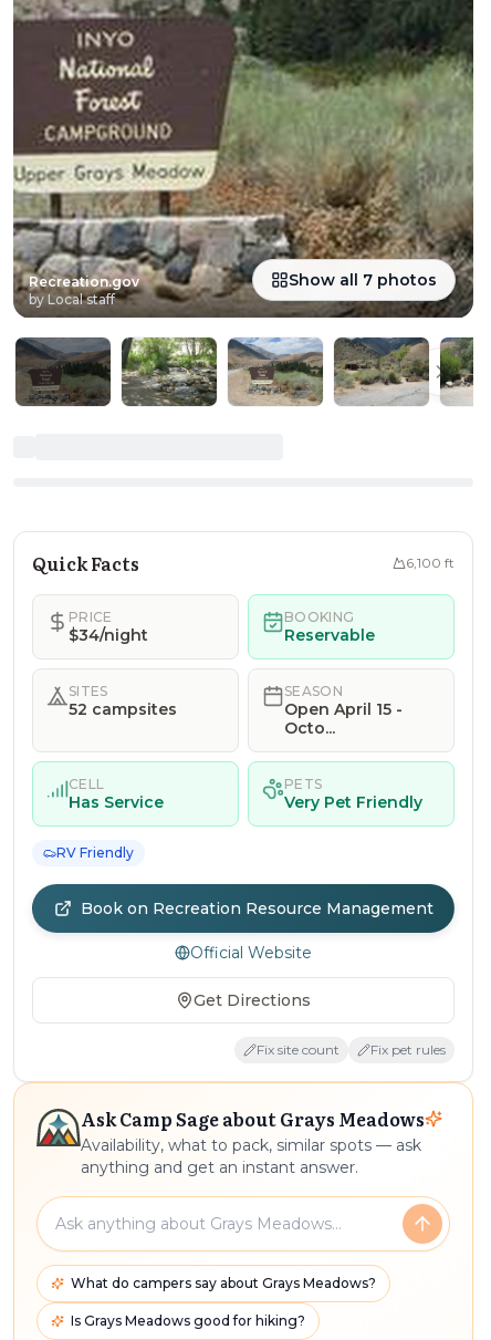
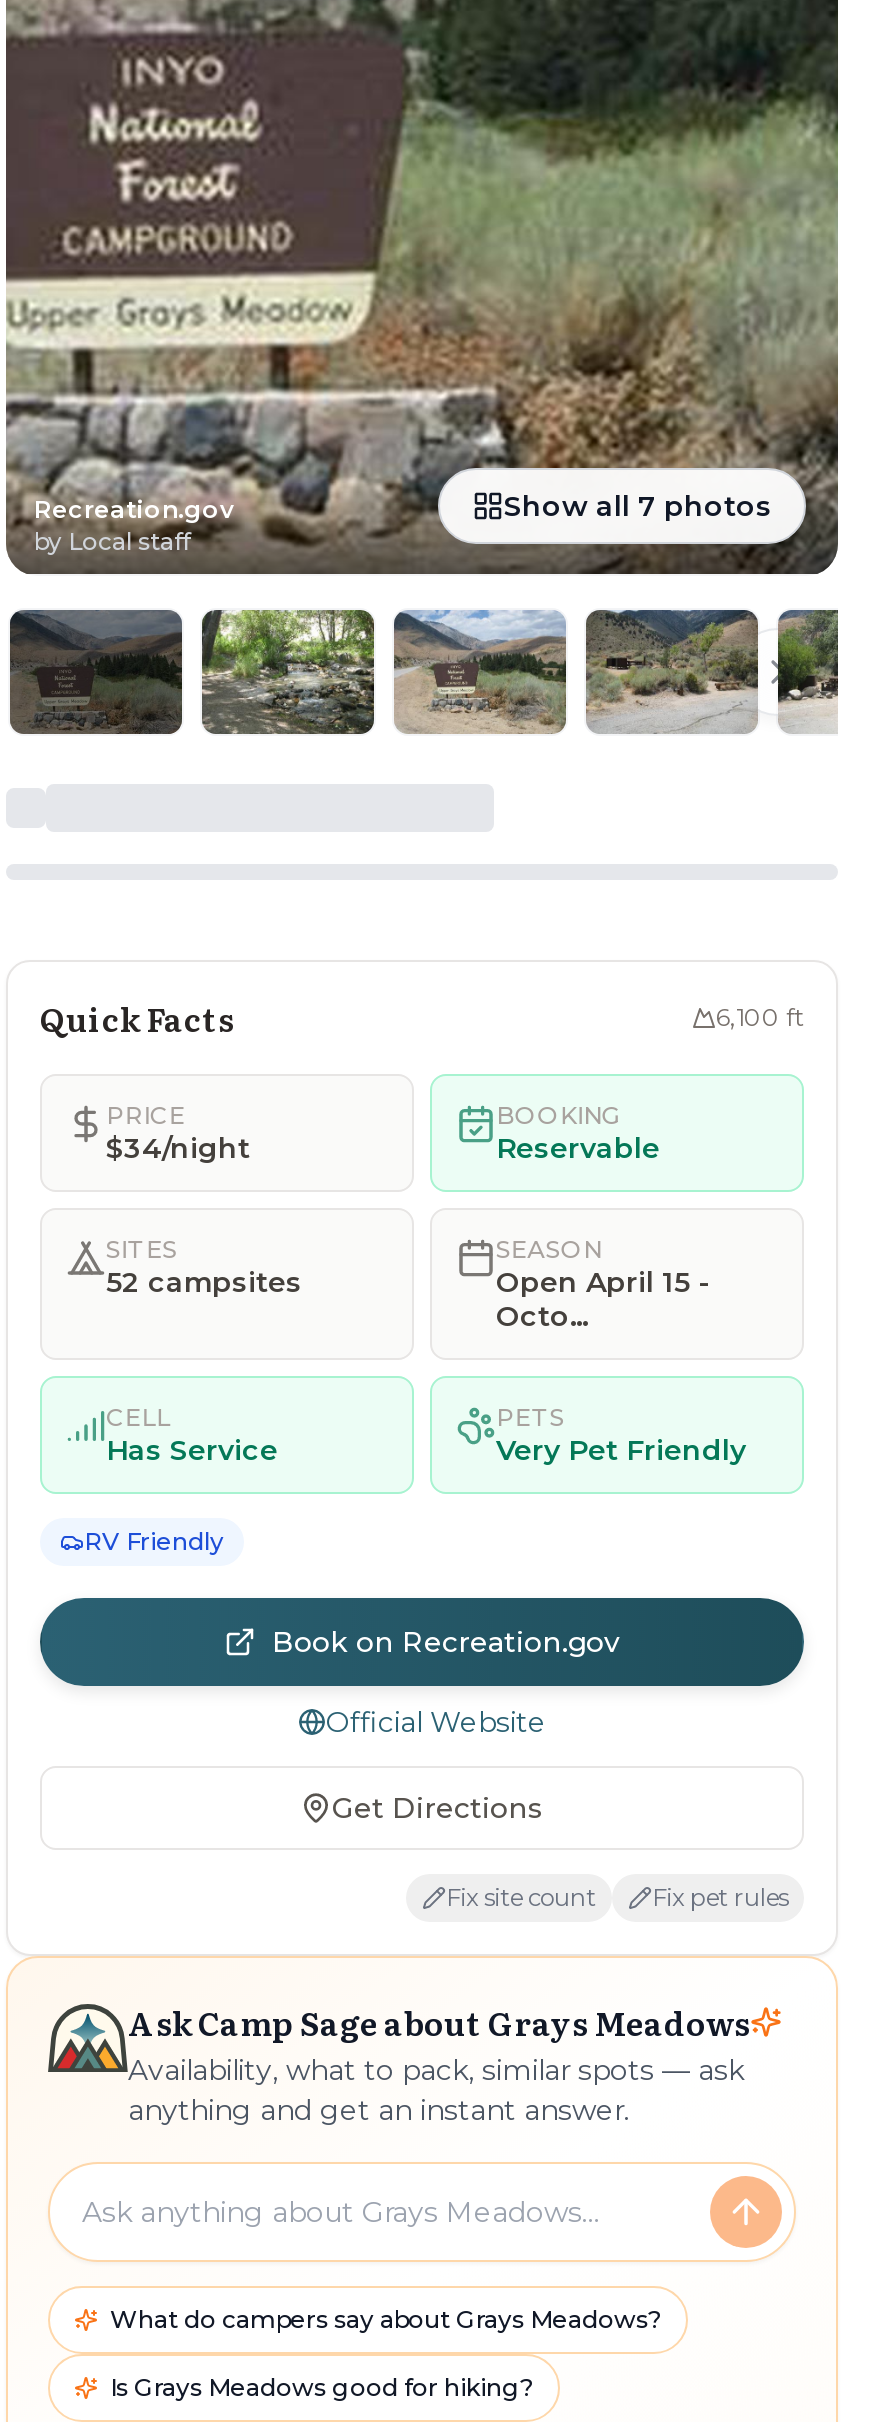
- Book on Recreation Resource Management
+ Book on Recreation.gov
